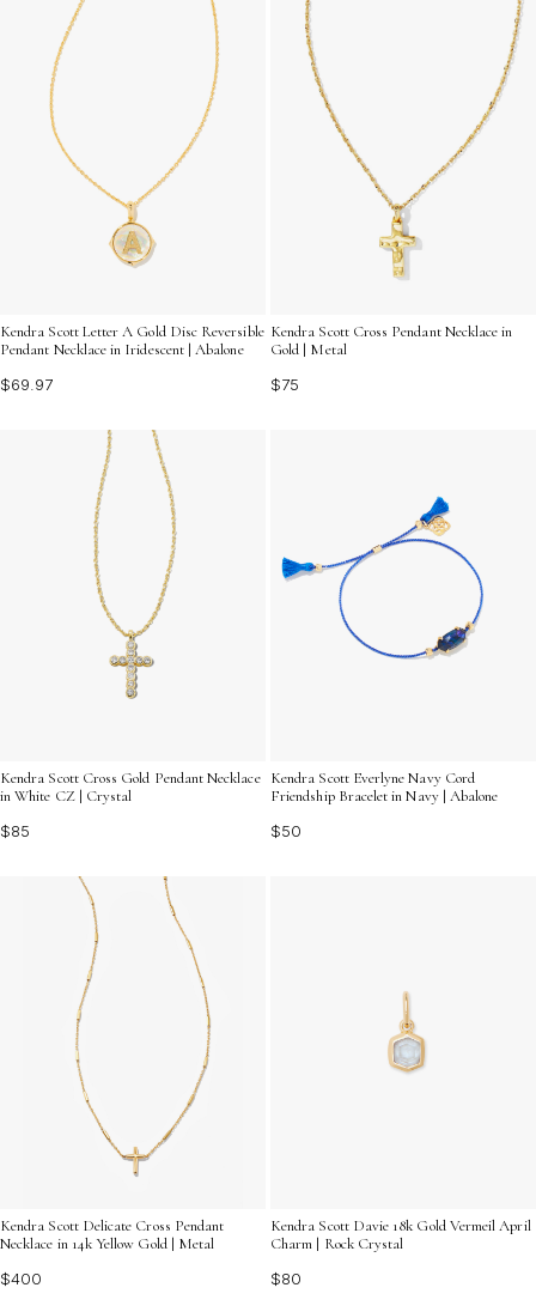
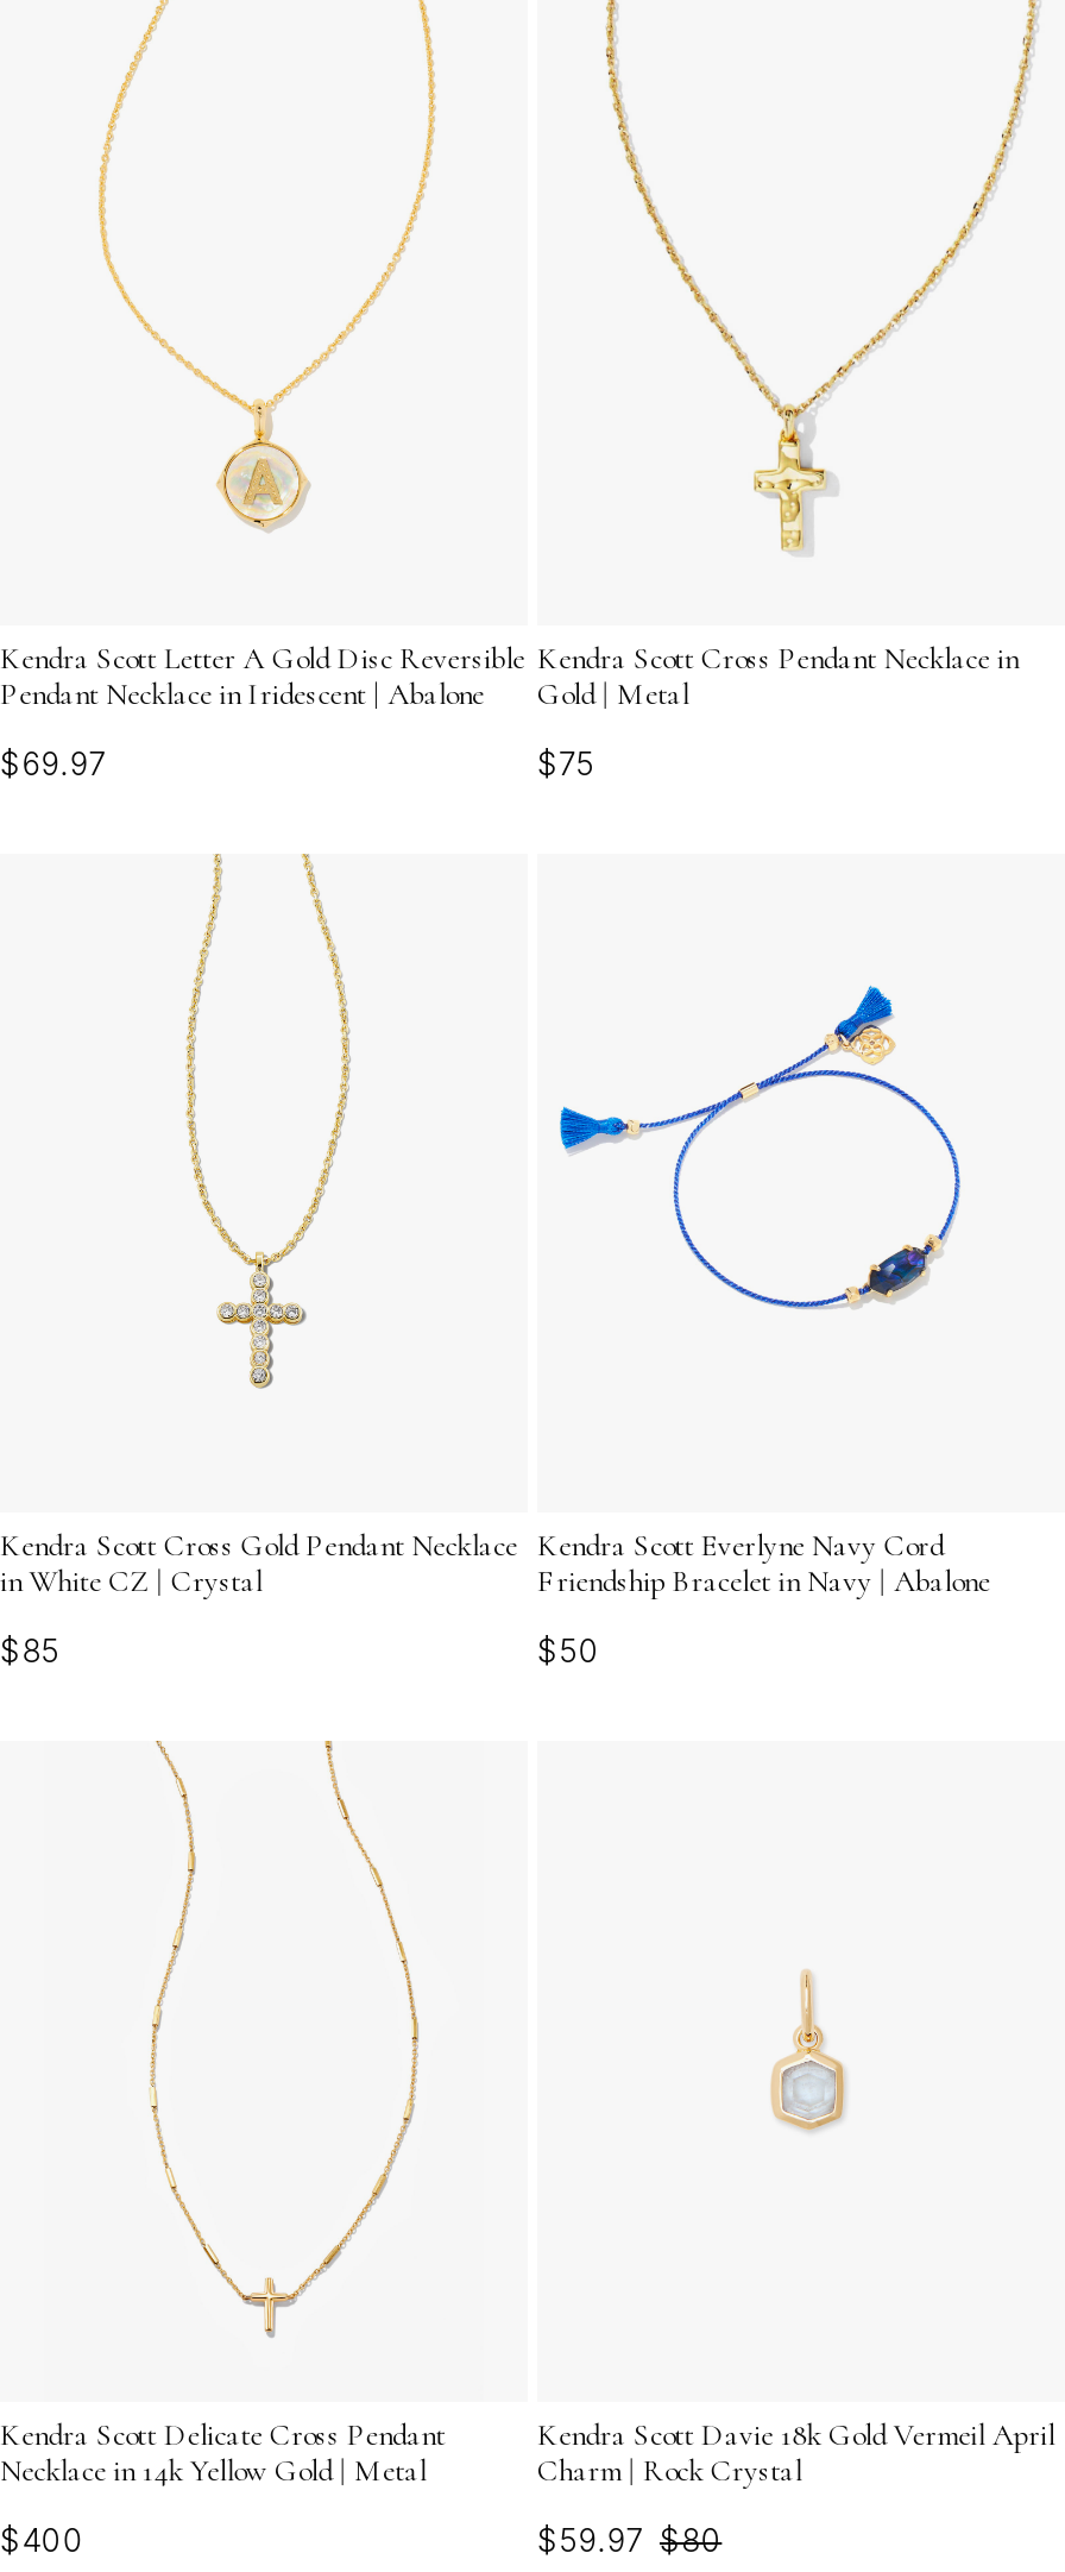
- $80
+ $59.97 $80
